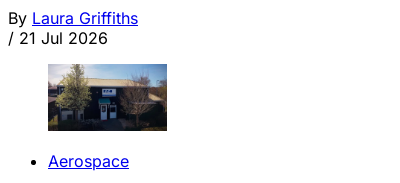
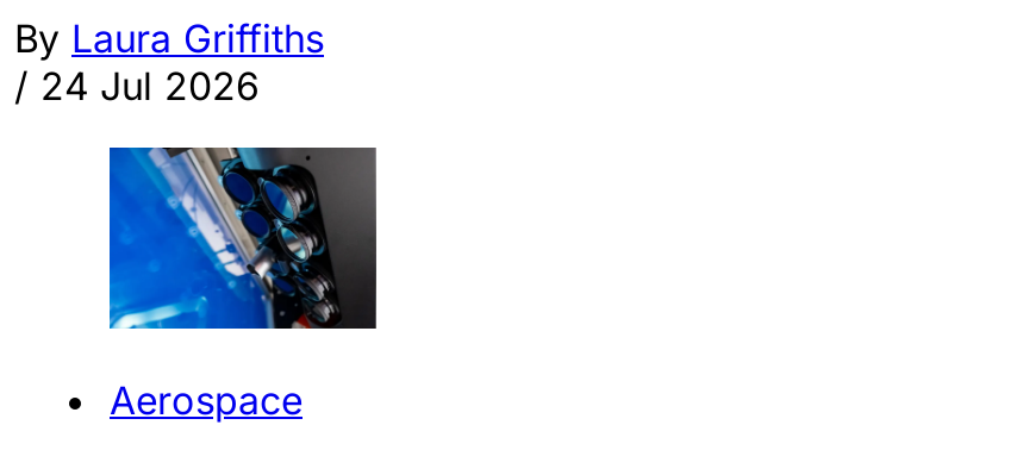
- / 21 Jul 2026
+ / 24 Jul 2026

- [image]
+ [image]
